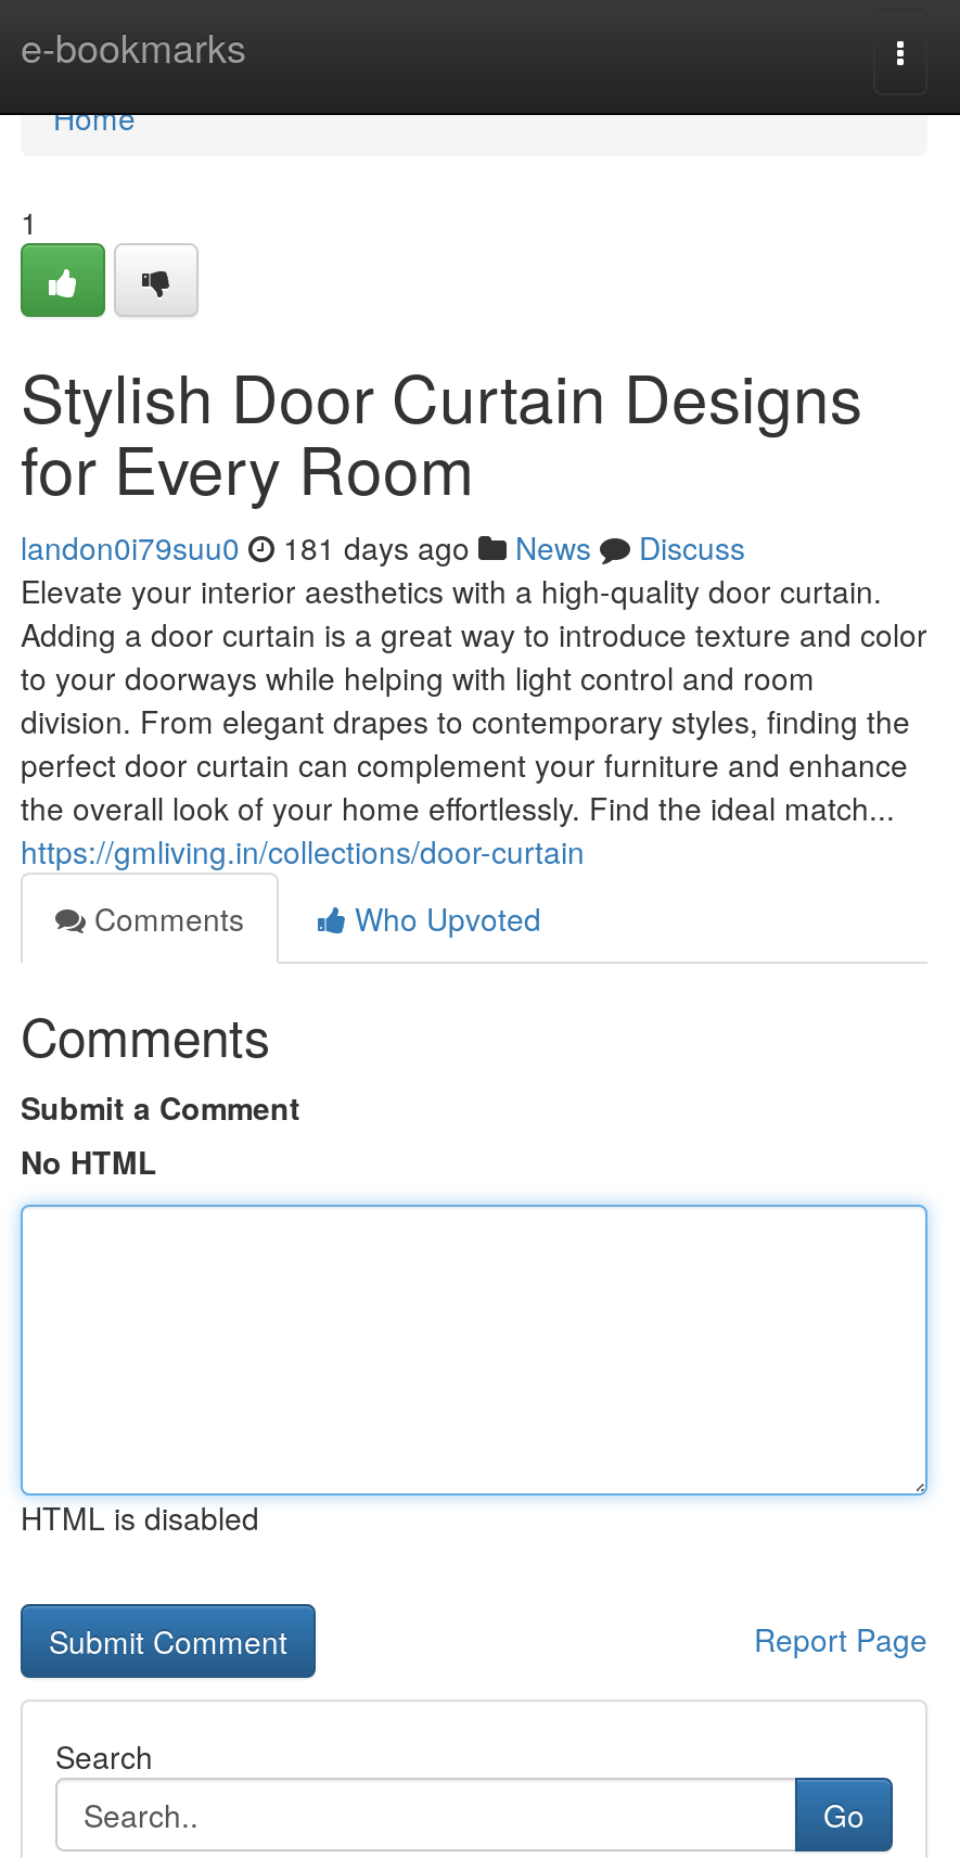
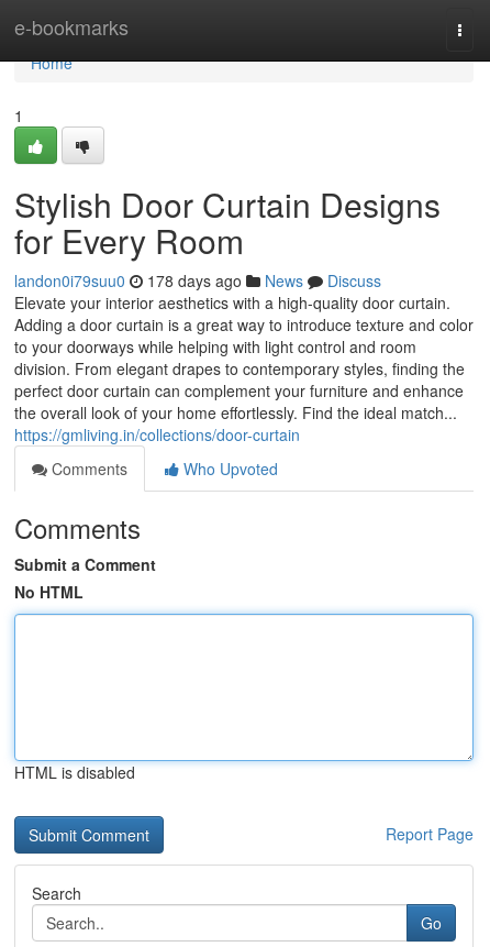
- landon0i79suu0 181 days ago News Discuss
+ landon0i79suu0 178 days ago News Discuss
